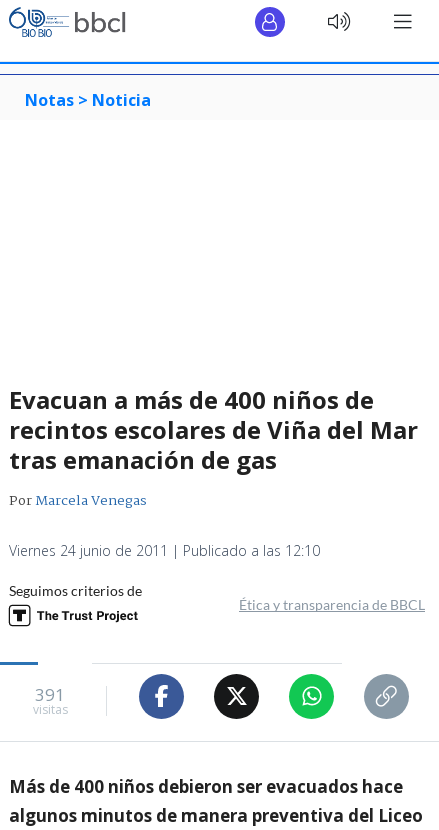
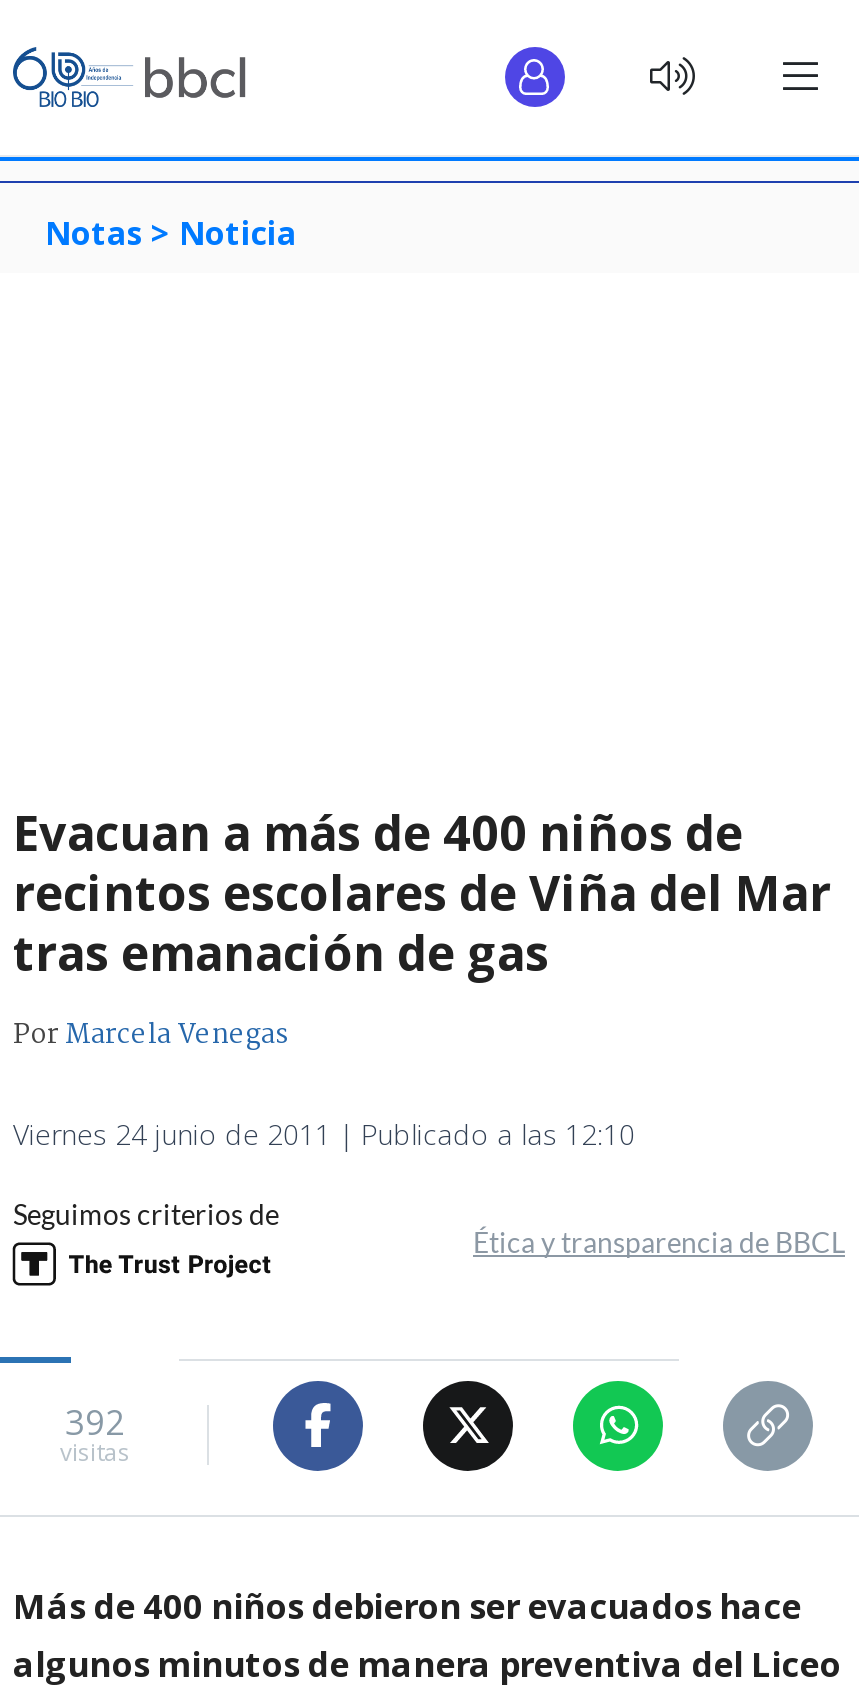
- 391
+ 392
